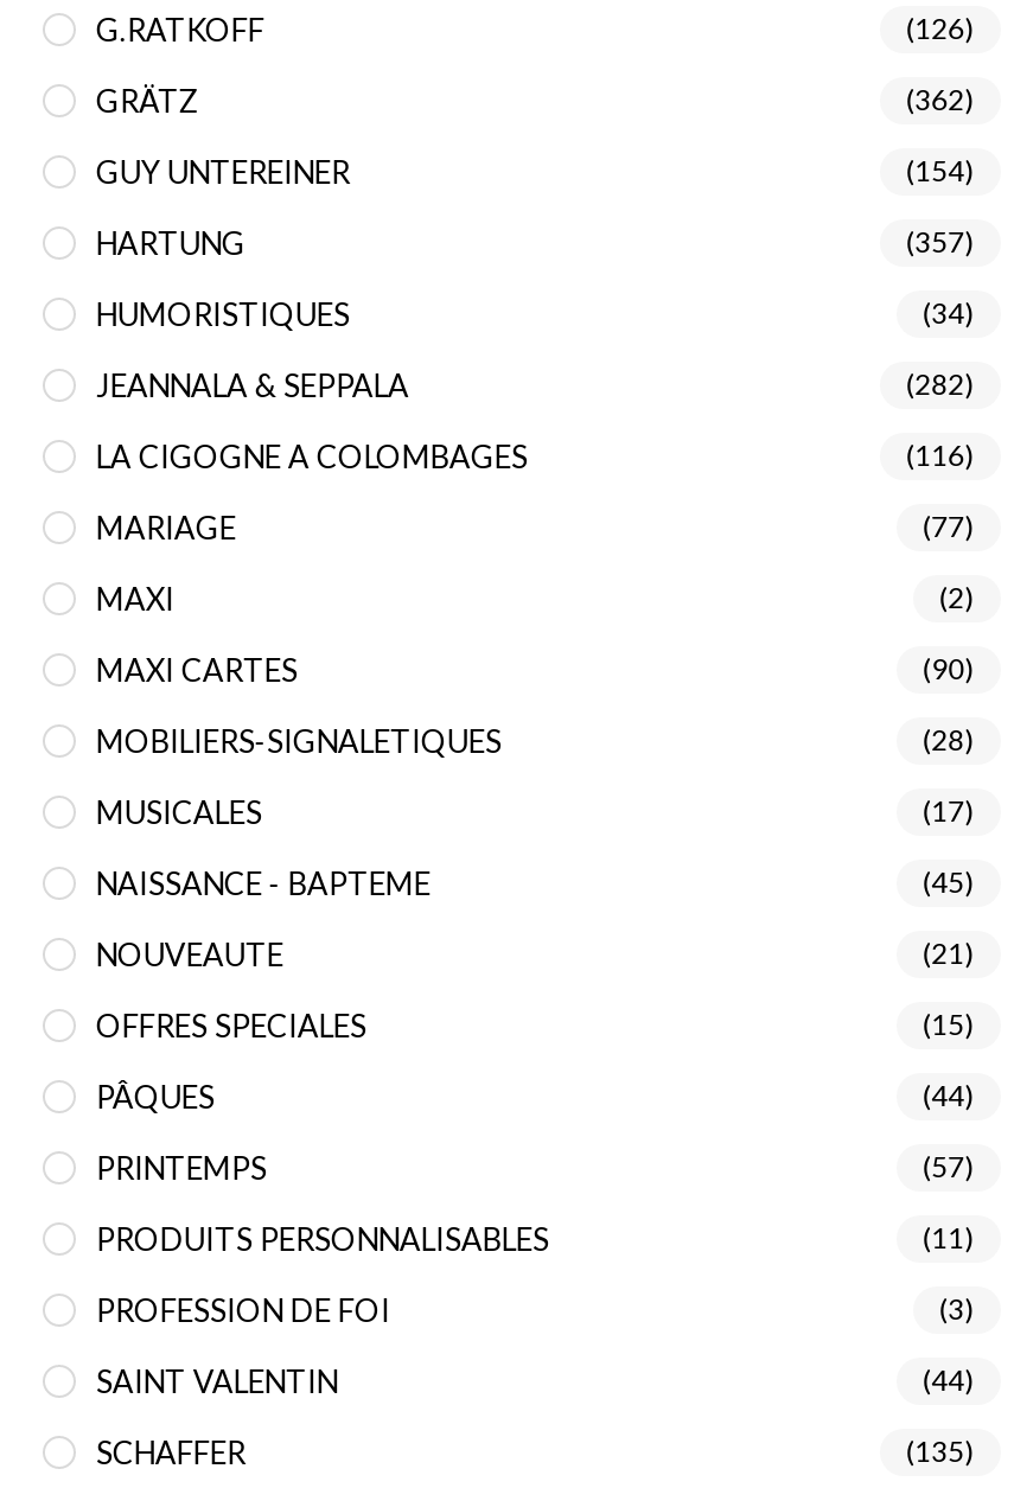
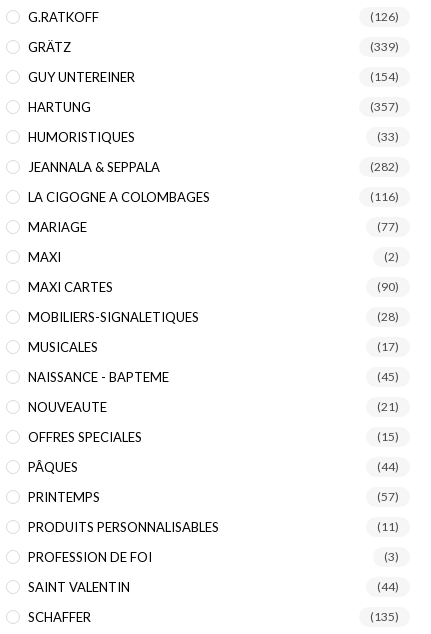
- (362)
+ (339)

- (34)
+ (33)
